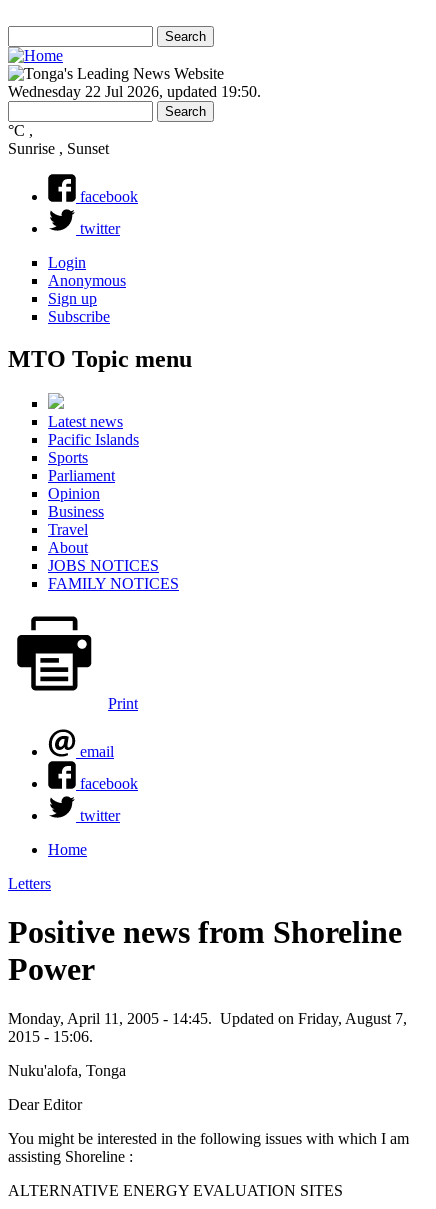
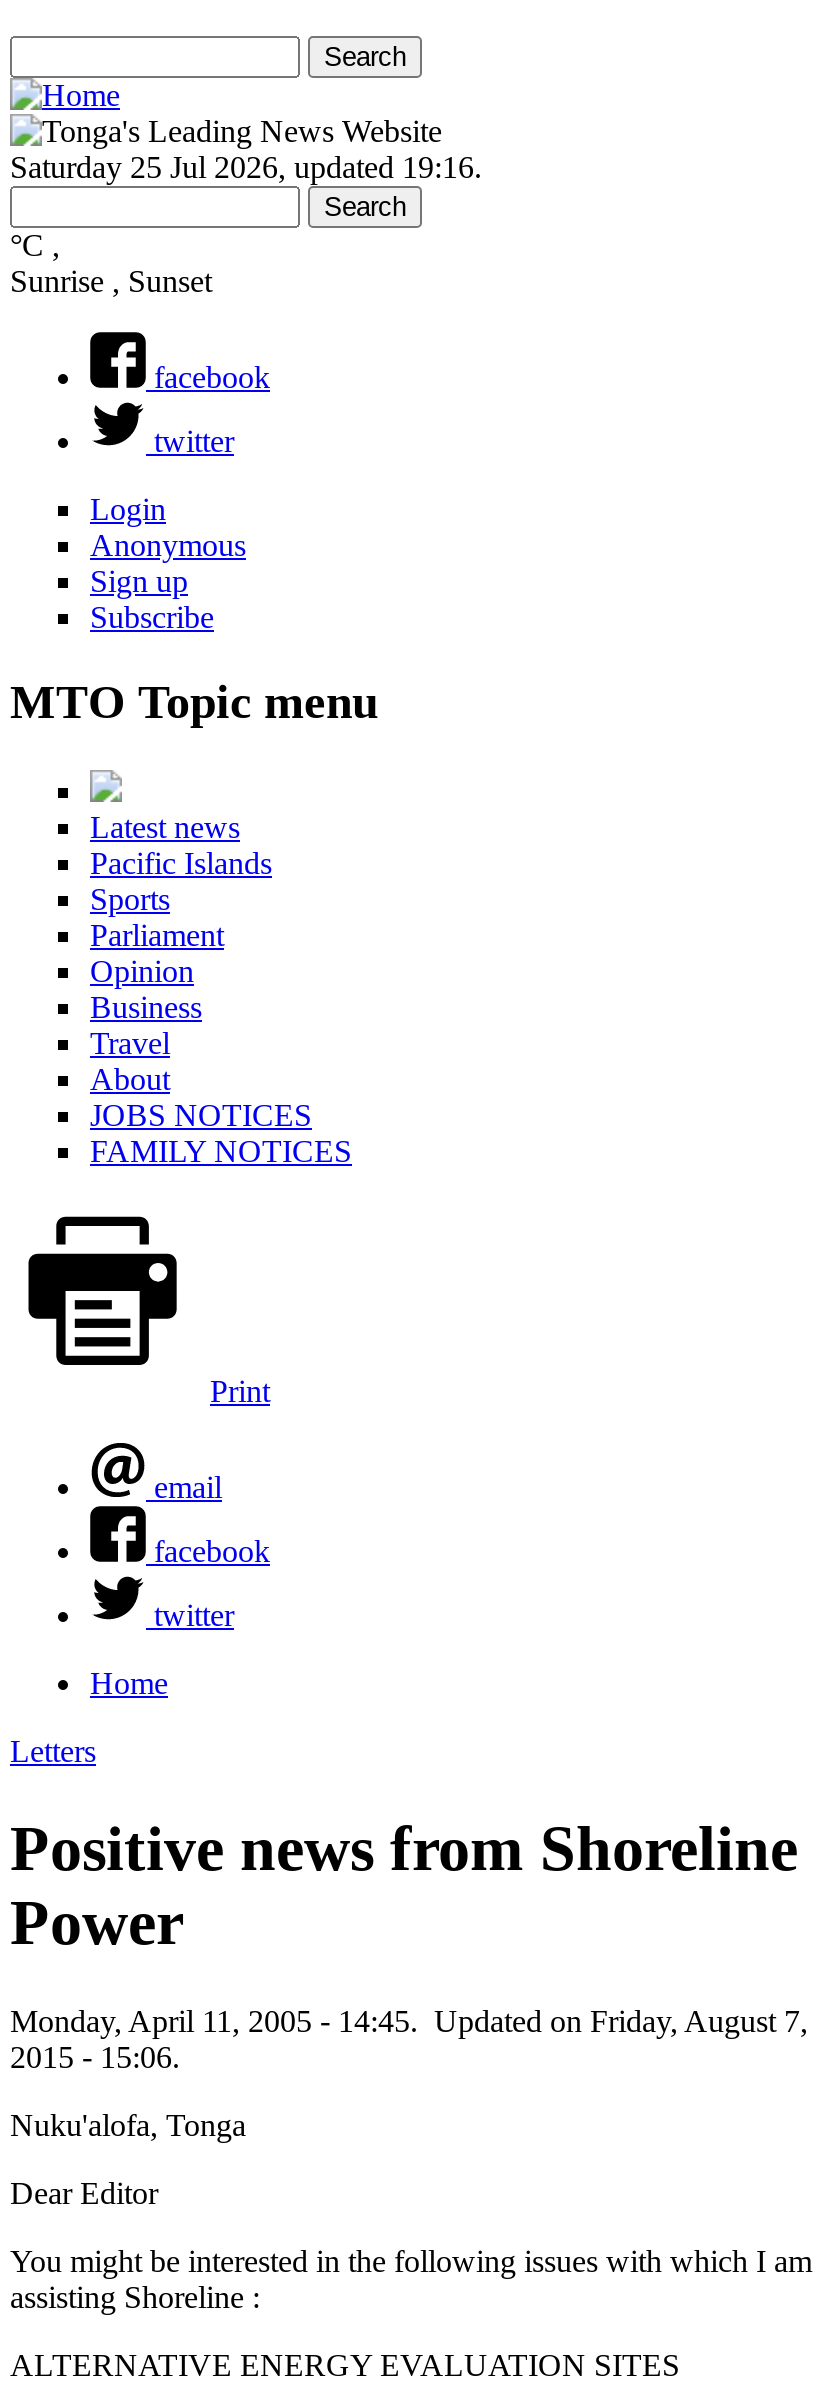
- Wednesday 22 Jul 2026, updated 19:50.
+ Saturday 25 Jul 2026, updated 19:16.
